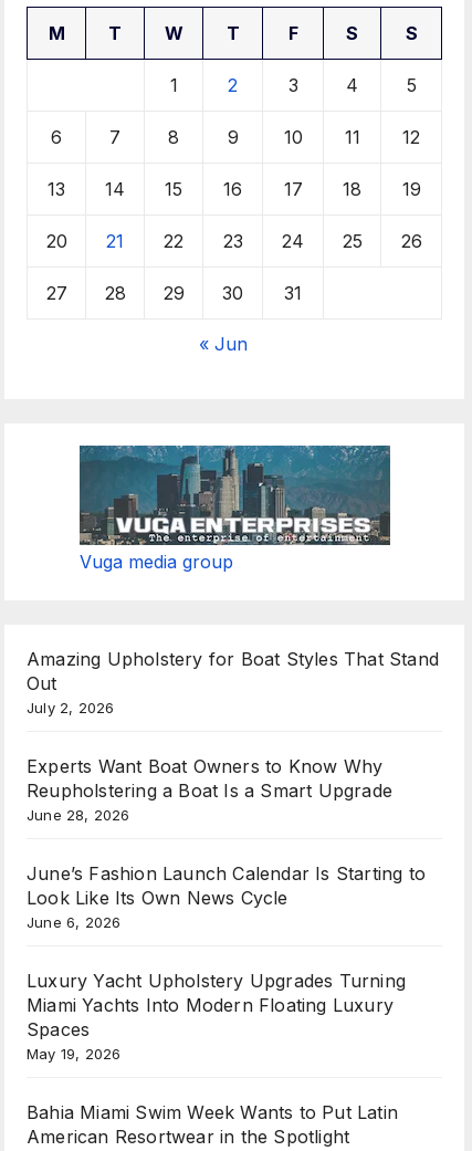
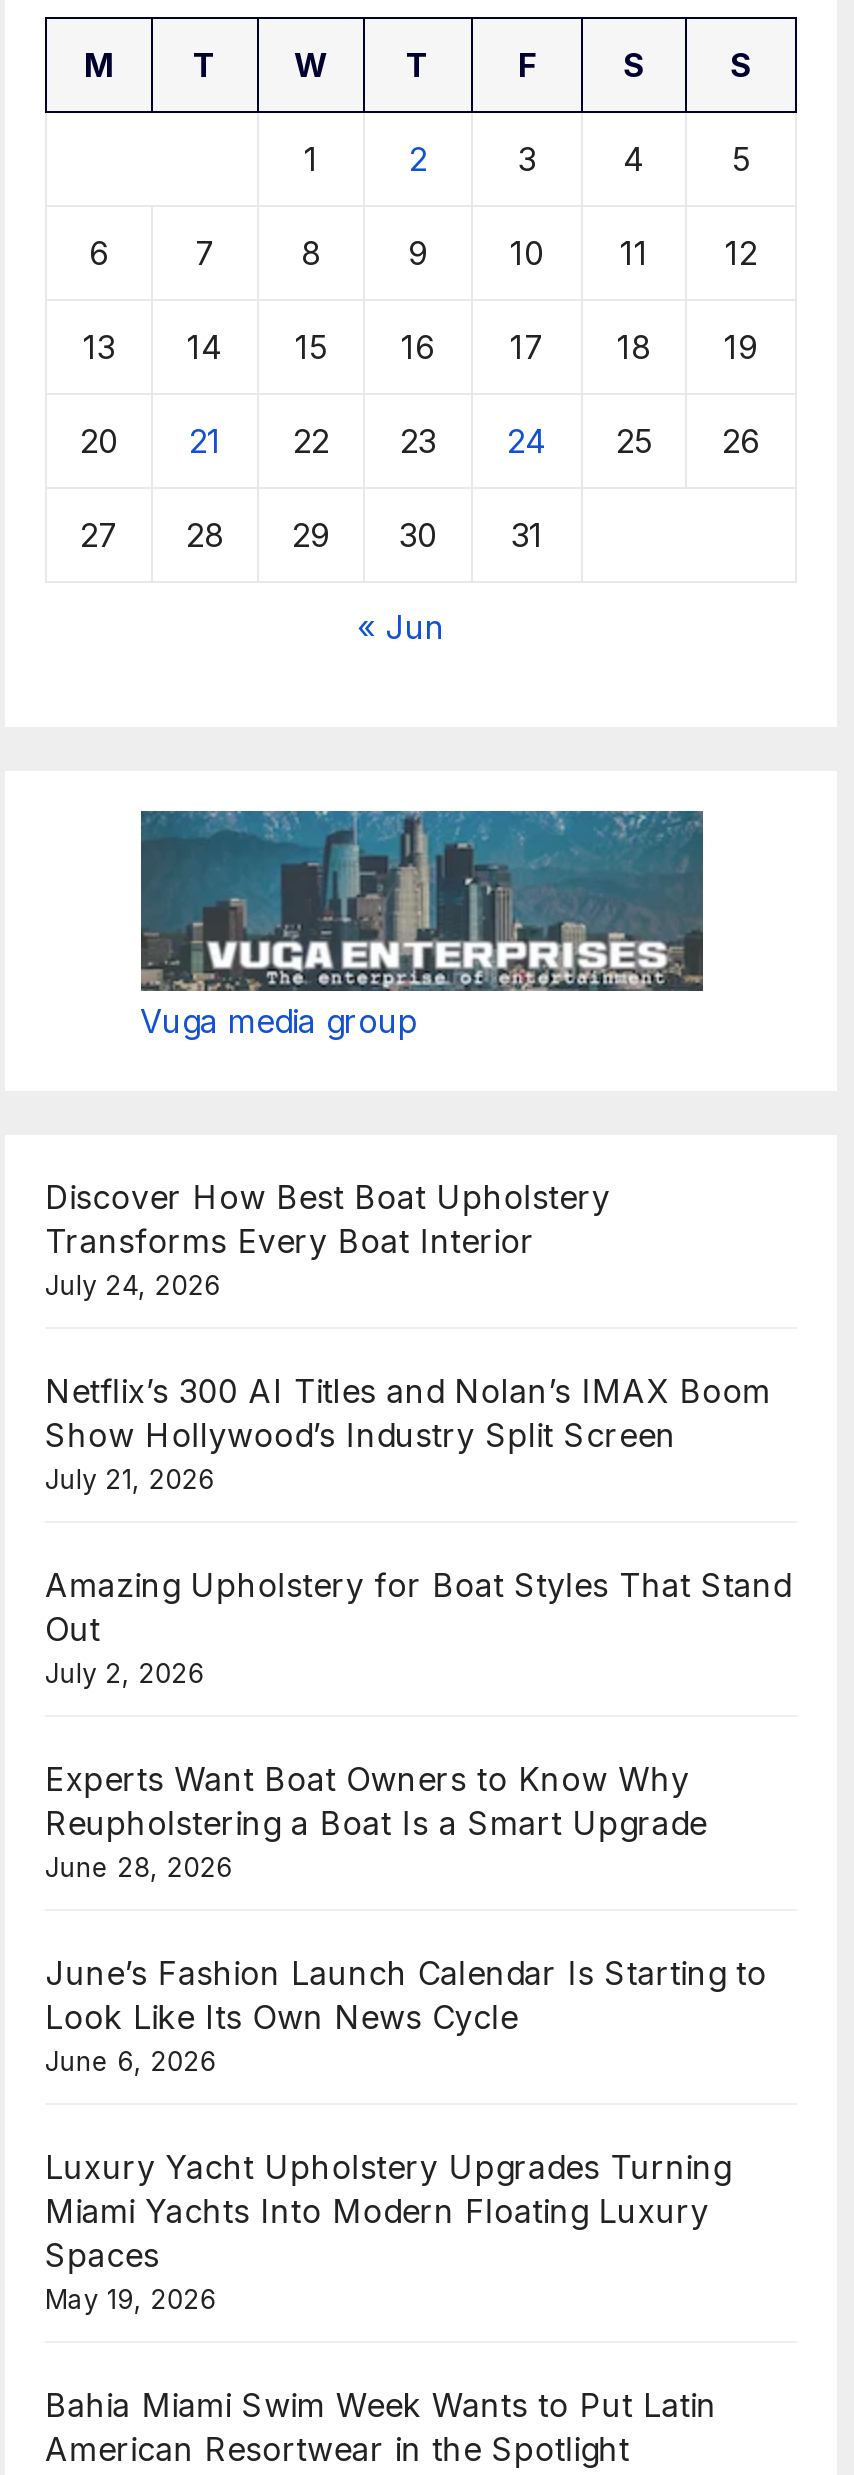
+ Discover How Best Boat Upholstery
+ Transforms Every Boat Interior
+ July 24, 2026
+ Netflix’s 300 AI Titles and Nolan’s IMAX Boom
+ Show Hollywood’s Industry Split Screen
+ July 21, 2026
